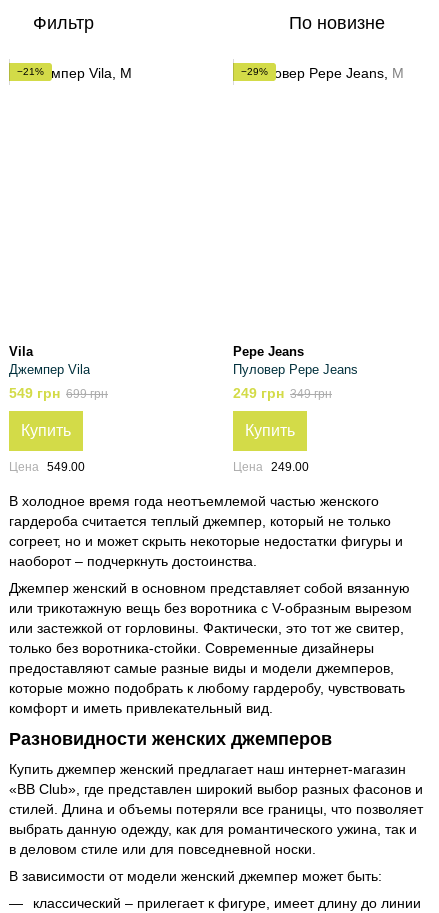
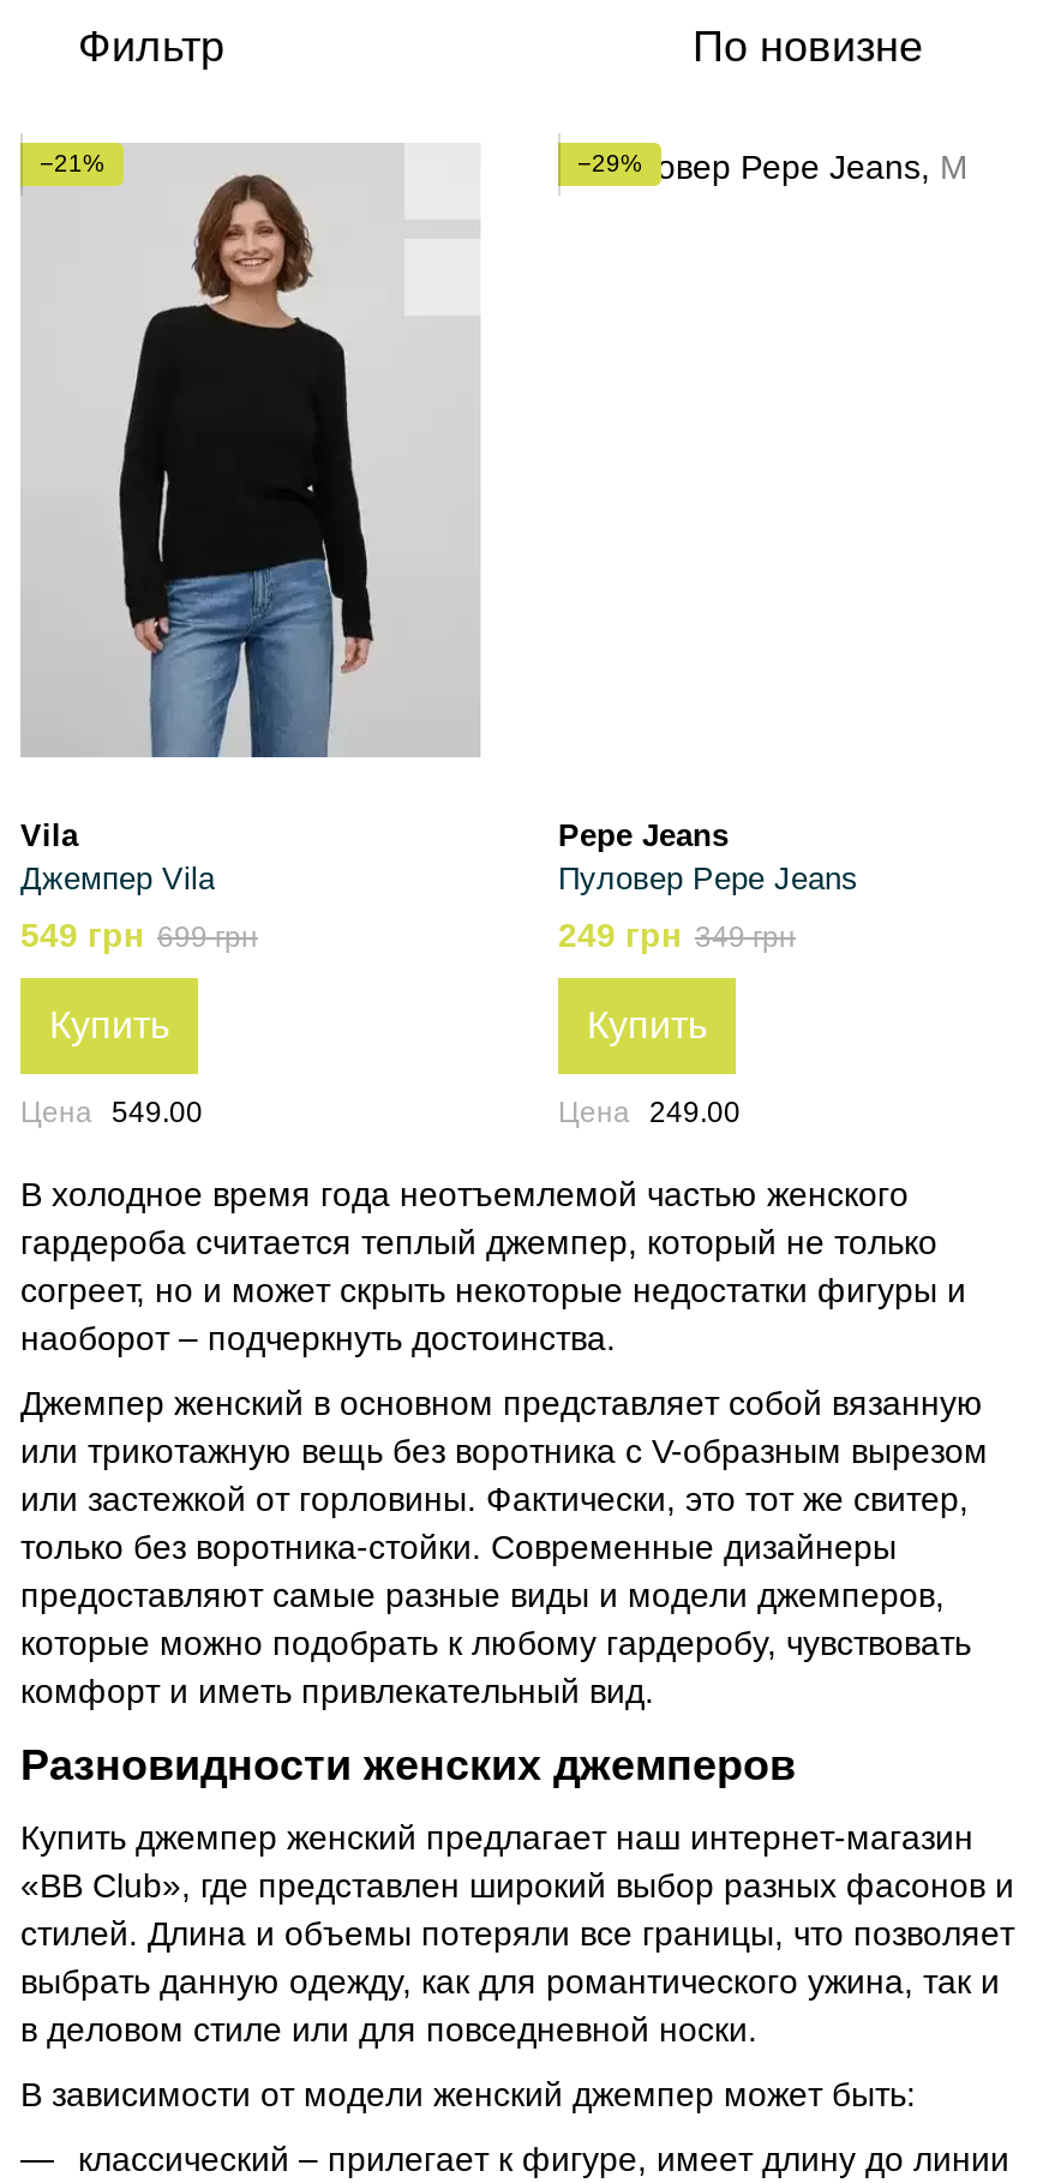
+ [image]
